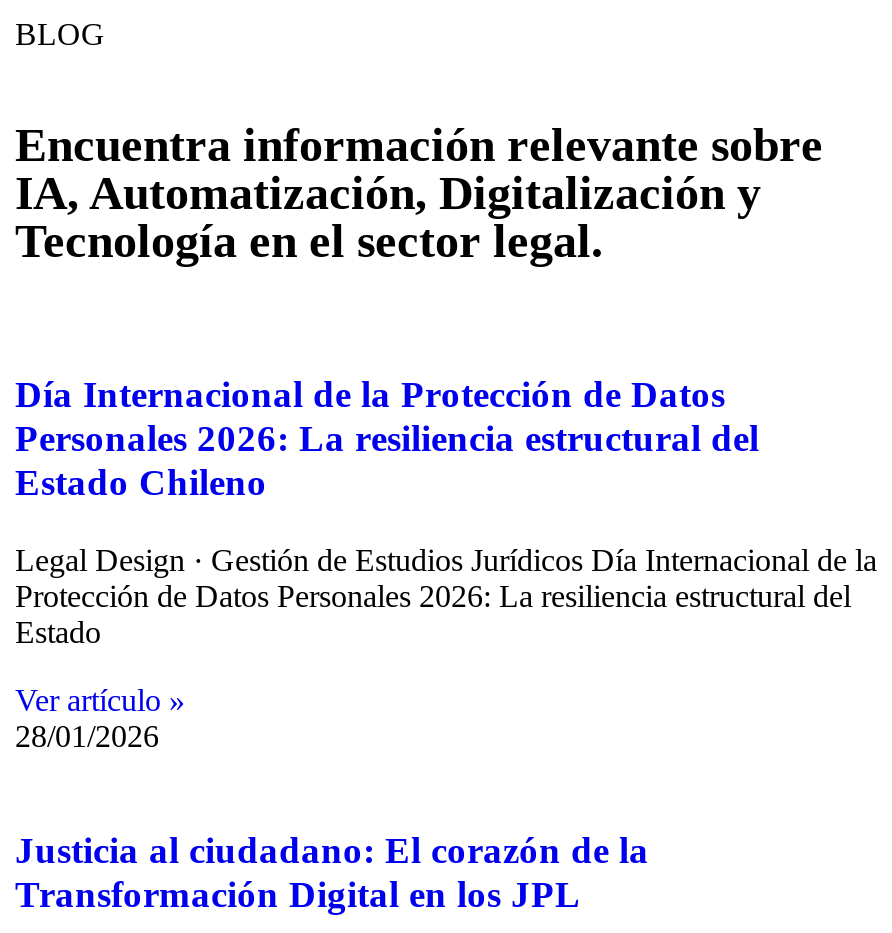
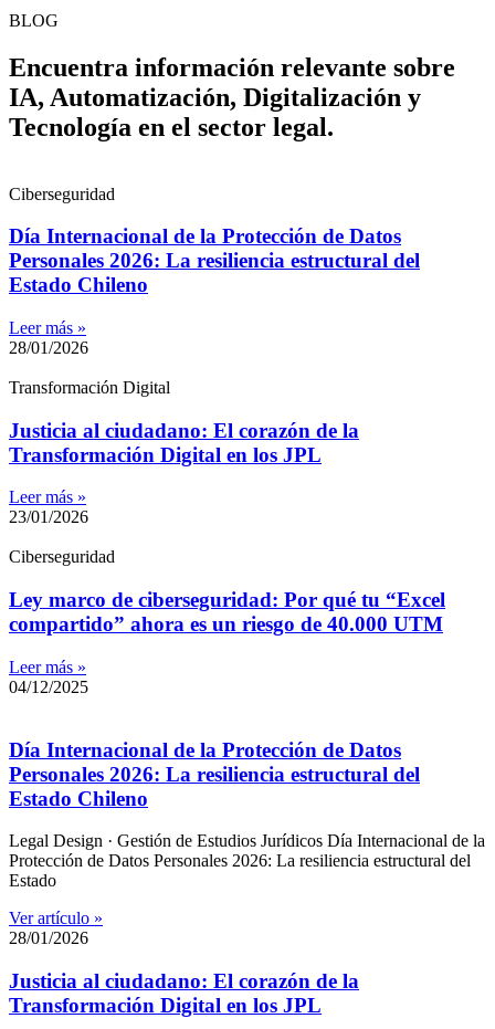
+ Ciberseguridad
+ Día Internacional de la Protección de Datos
+ Personales 2026: La resiliencia estructural del
+ Estado Chileno
+ Leer más »
+ 28/01/2026
+ Transformación Digital
+ Justicia al ciudadano: El corazón de la
+ Transformación Digital en los JPL
+ Leer más »
+ 23/01/2026
+ Ciberseguridad
+ Ley marco de ciberseguridad: Por qué tu “Excel
+ compartido” ahora es un riesgo de 40.000 UTM
+ Leer más »
+ 04/12/2025

moved down: Día Internacional de la Protección de Datos | Personales 2026: La resiliencia estructural del | Estado Chileno | Legal Design · Gestión de Estudios Jurídicos Día Internacional de la | Protección de Datos Personales 2026: La resiliencia estructural del | Estado | Ver artículo » | 28/01/2026
